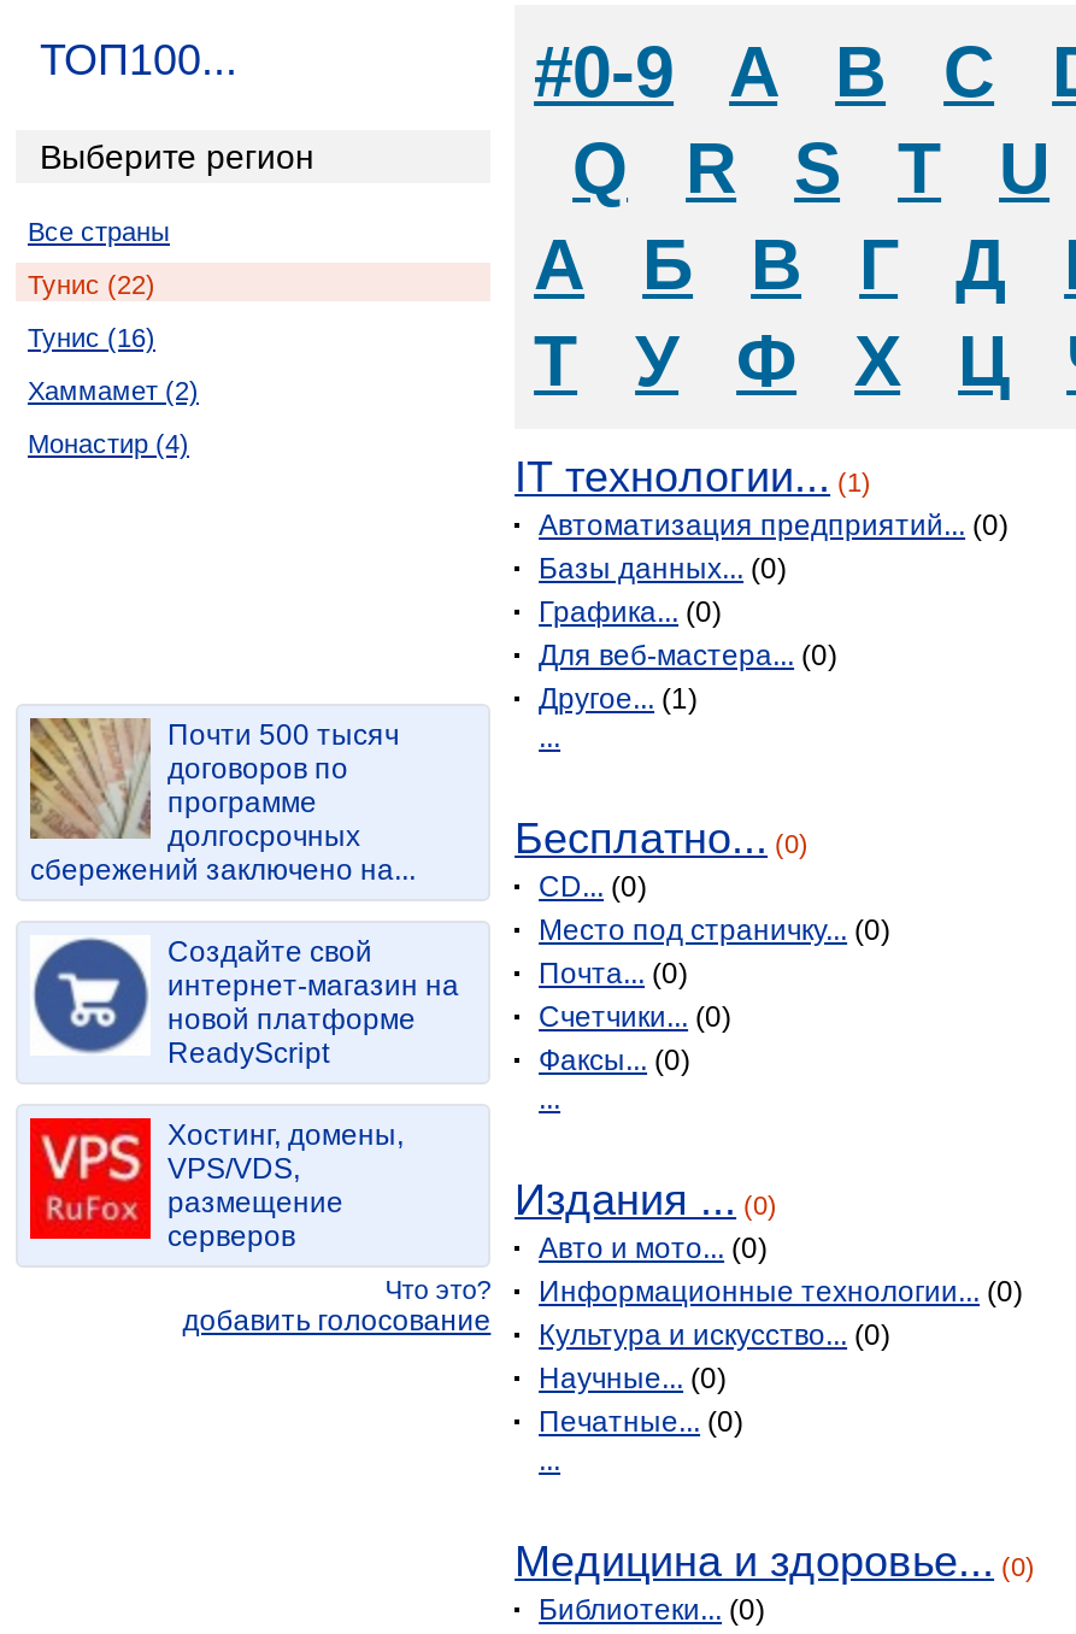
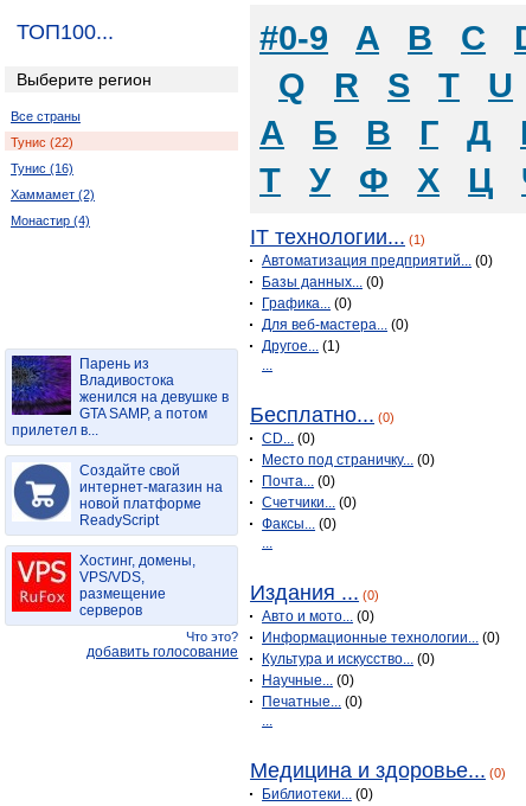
- [image]
- Почти 500 тысяч
- договоров по
- программе
- долгосрочных
- сбережений заключено на...
+ [image]
+ Парень из
+ Владивостока
+ женился на девушке в
+ GTA SAMP, а потом
+ прилетел в...
